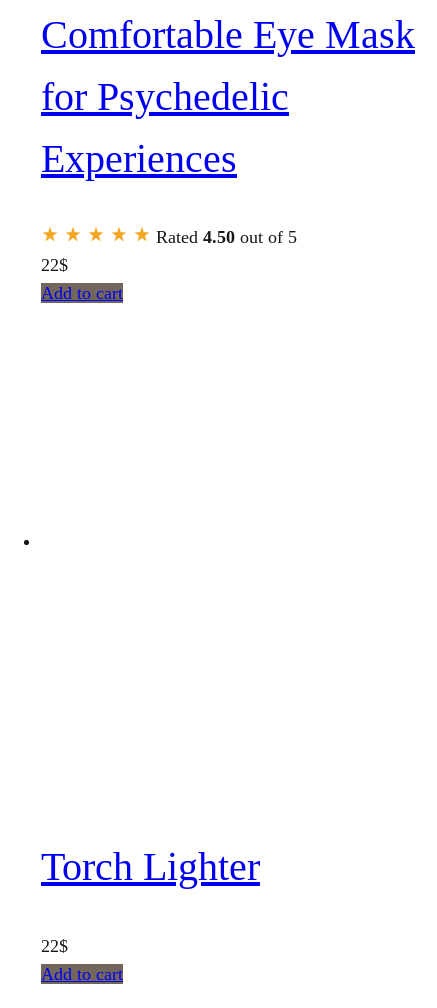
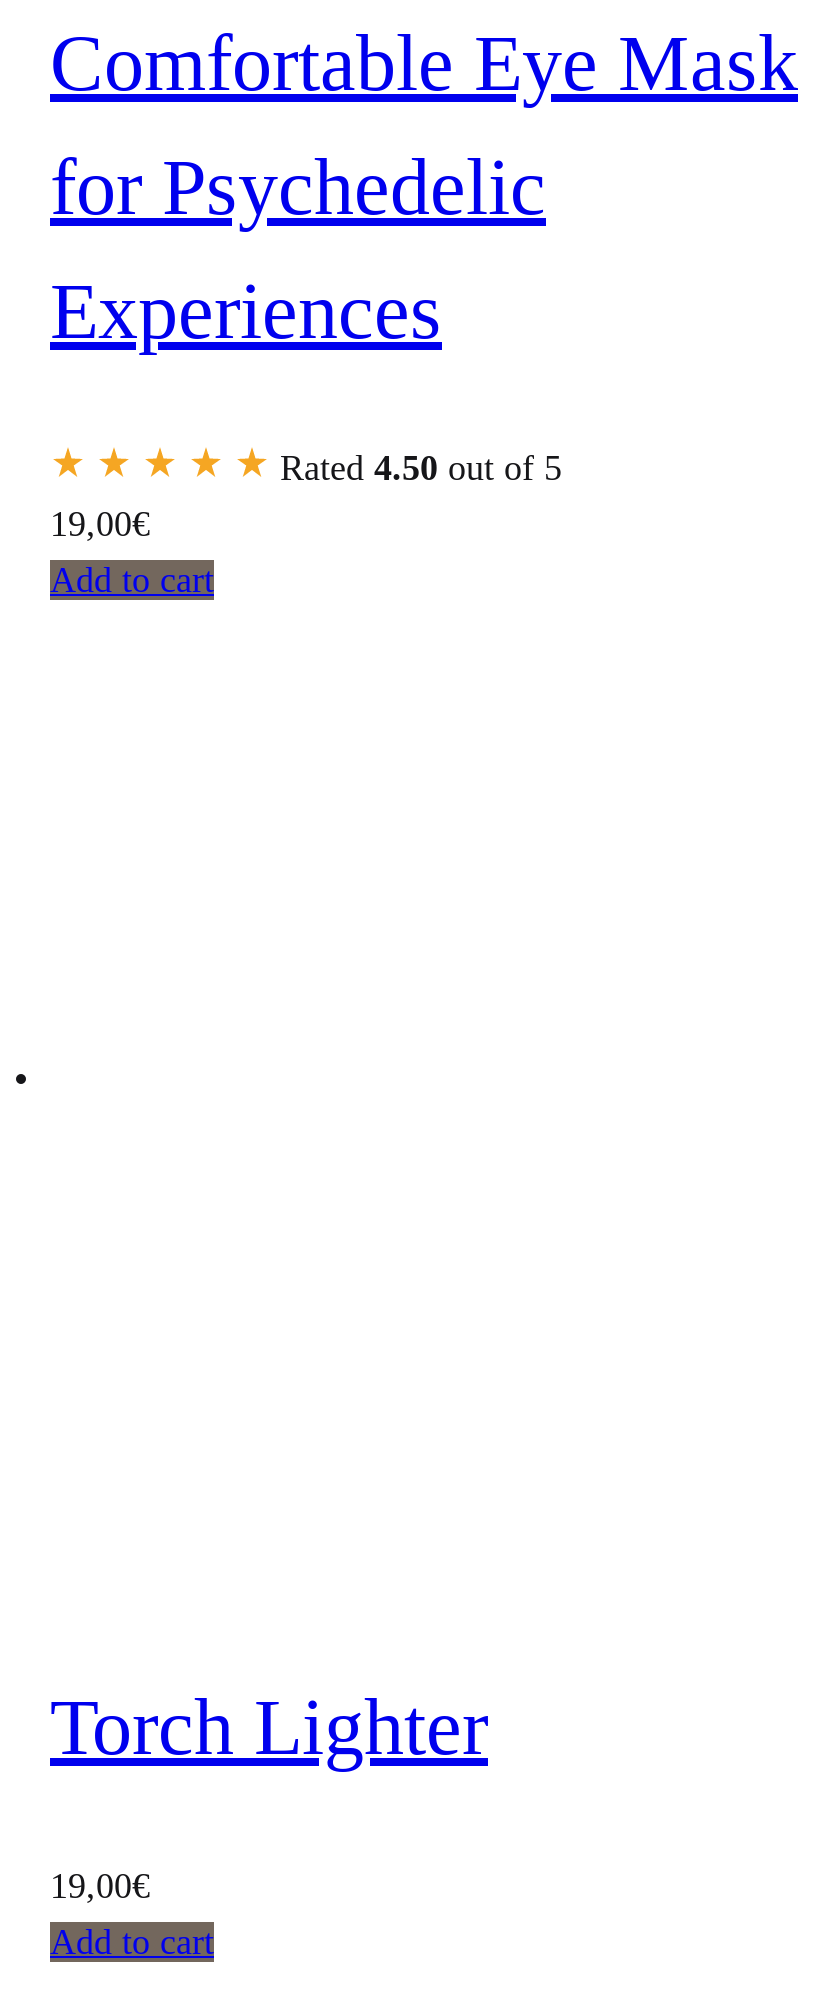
- 22$
+ 19,00€

- 22$
+ 19,00€
